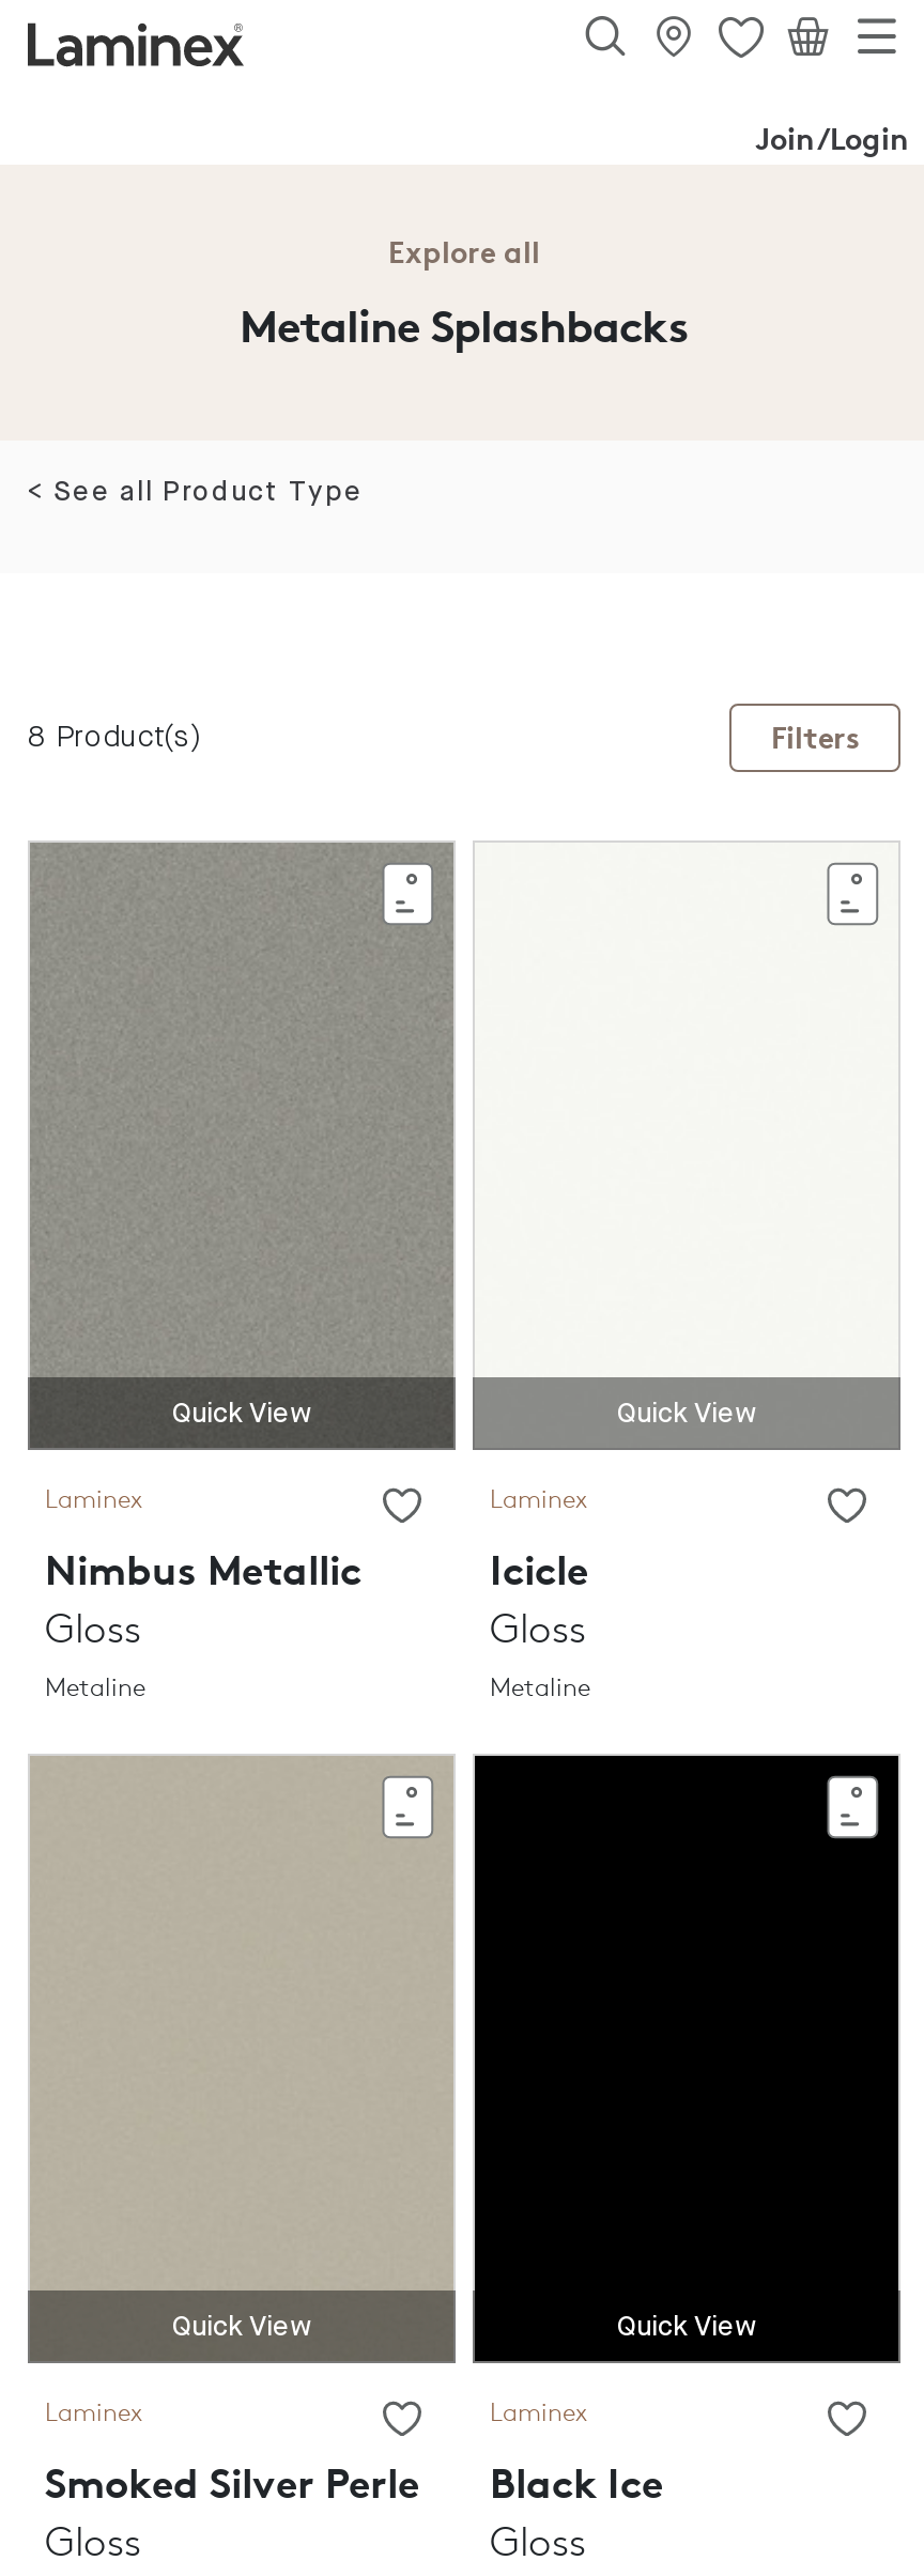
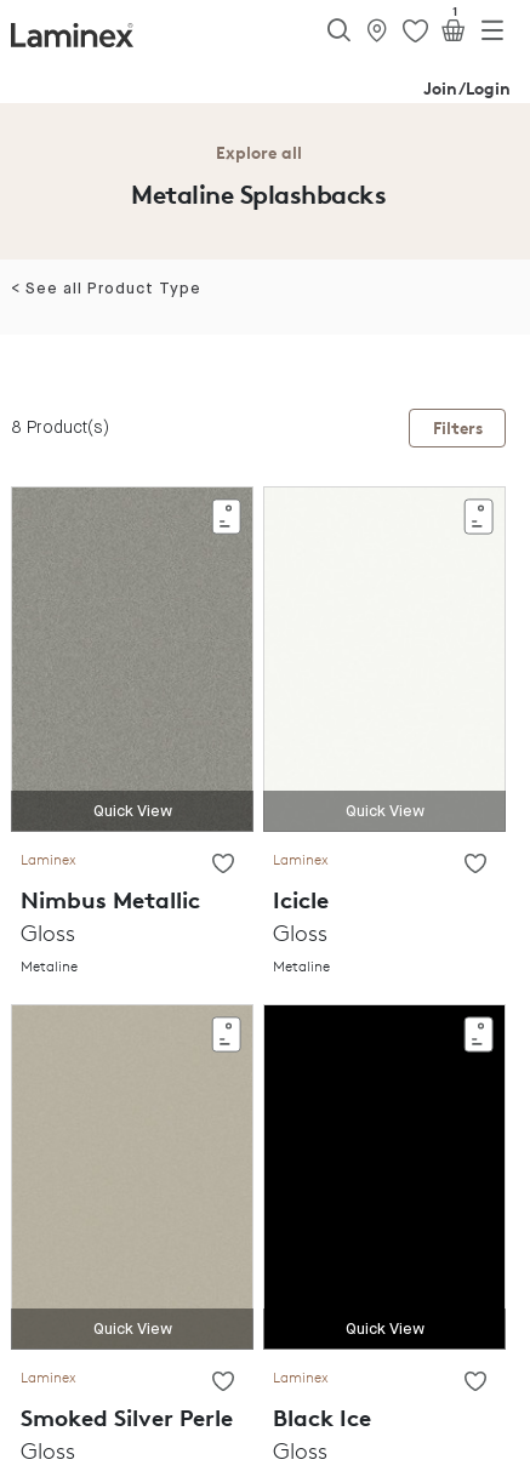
+ 1
